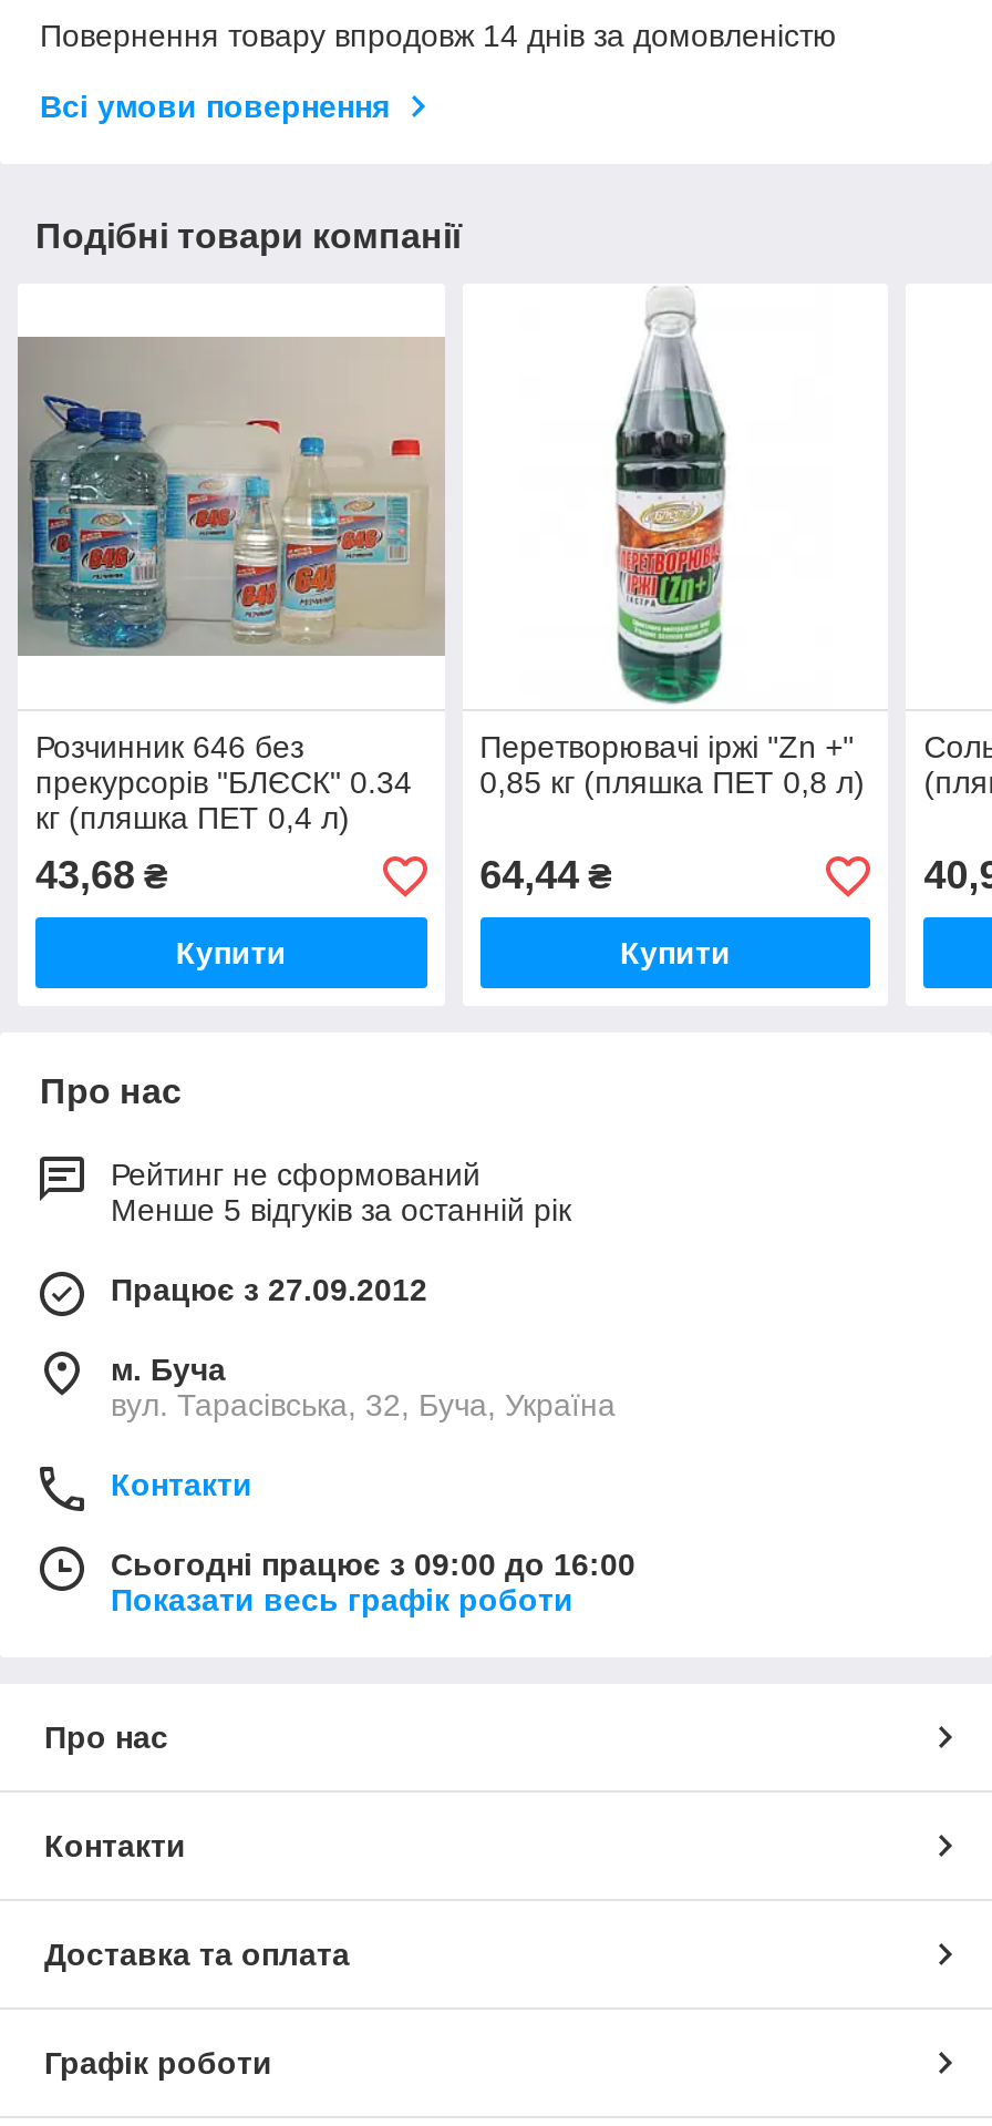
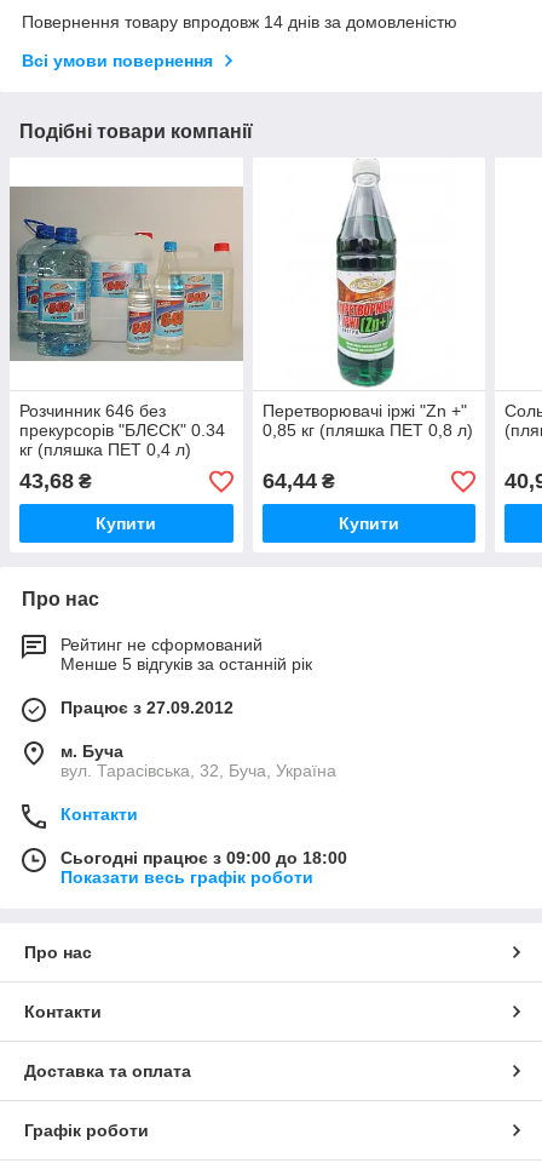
- Сьогодні працює з 09:00 до 16:00
+ Сьогодні працює з 09:00 до 18:00
